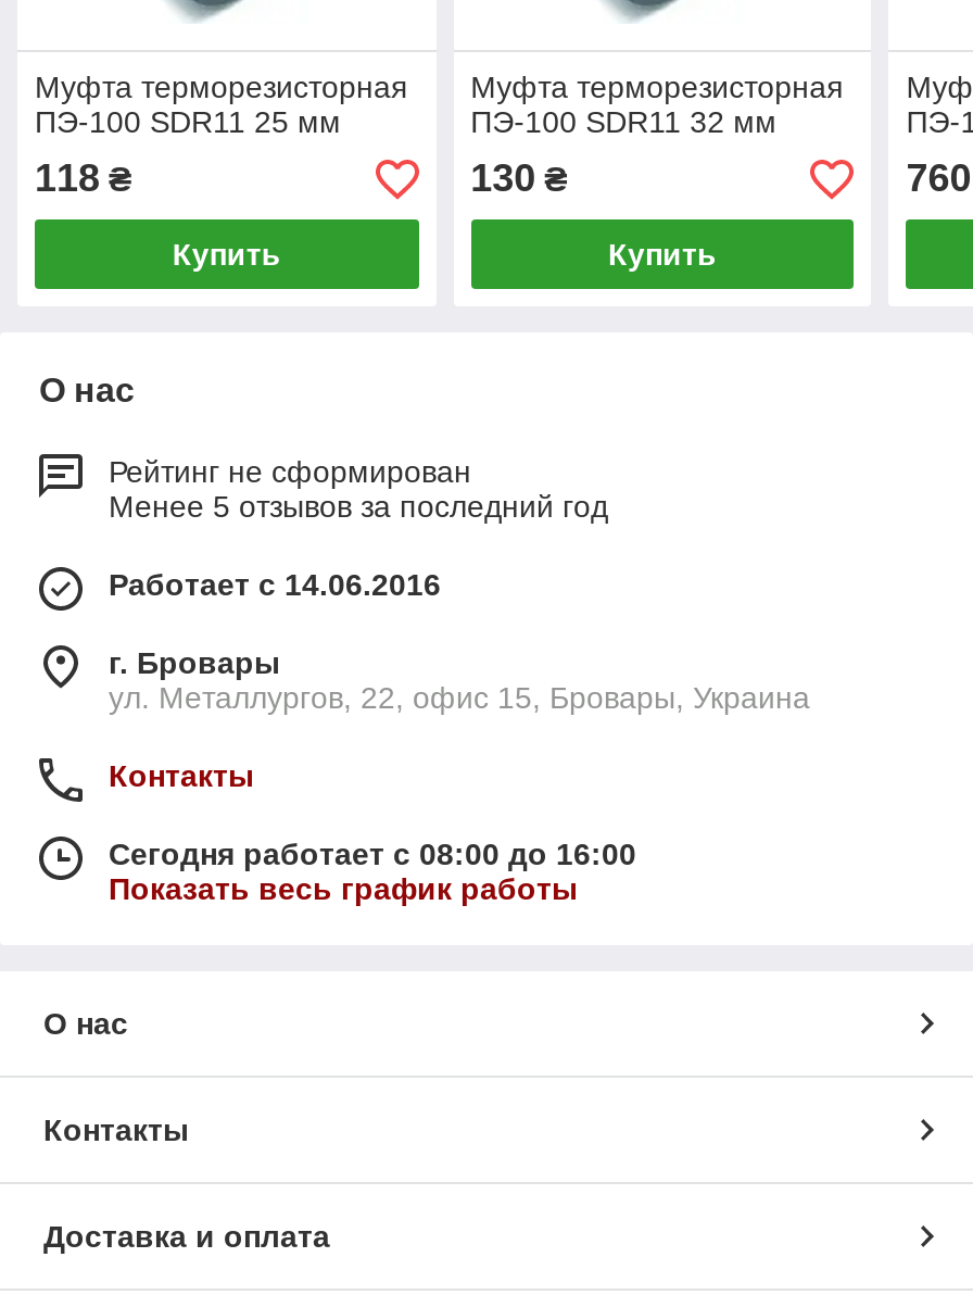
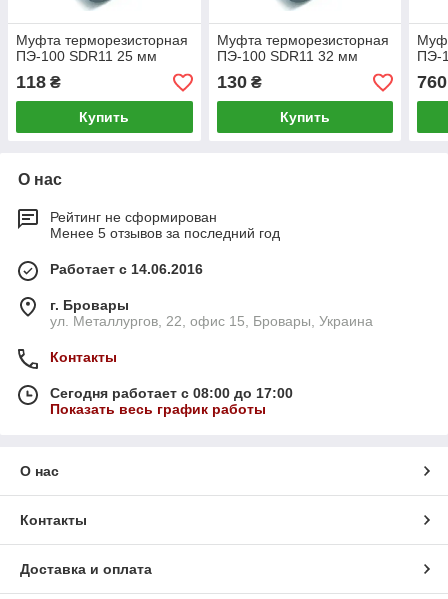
- Сегодня работает с 08:00 до 16:00
+ Сегодня работает с 08:00 до 17:00
